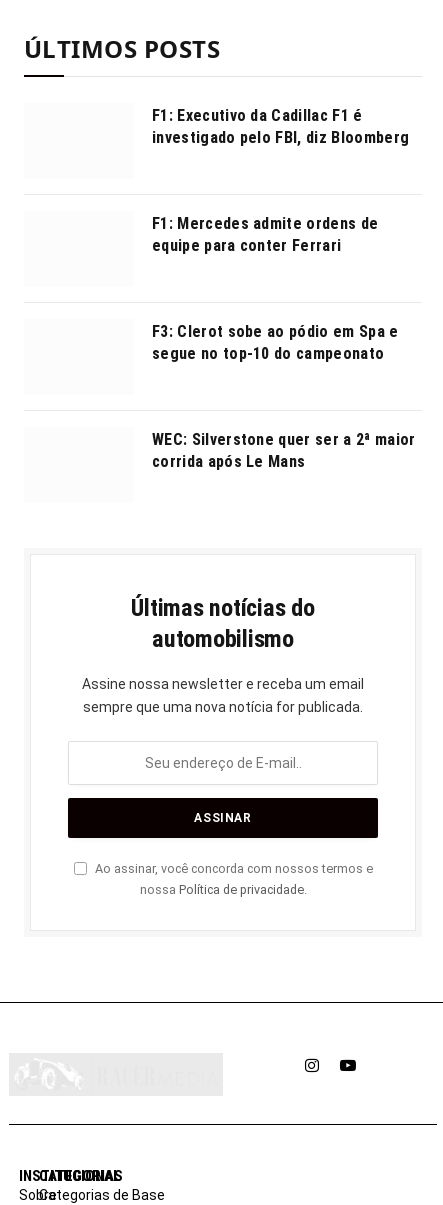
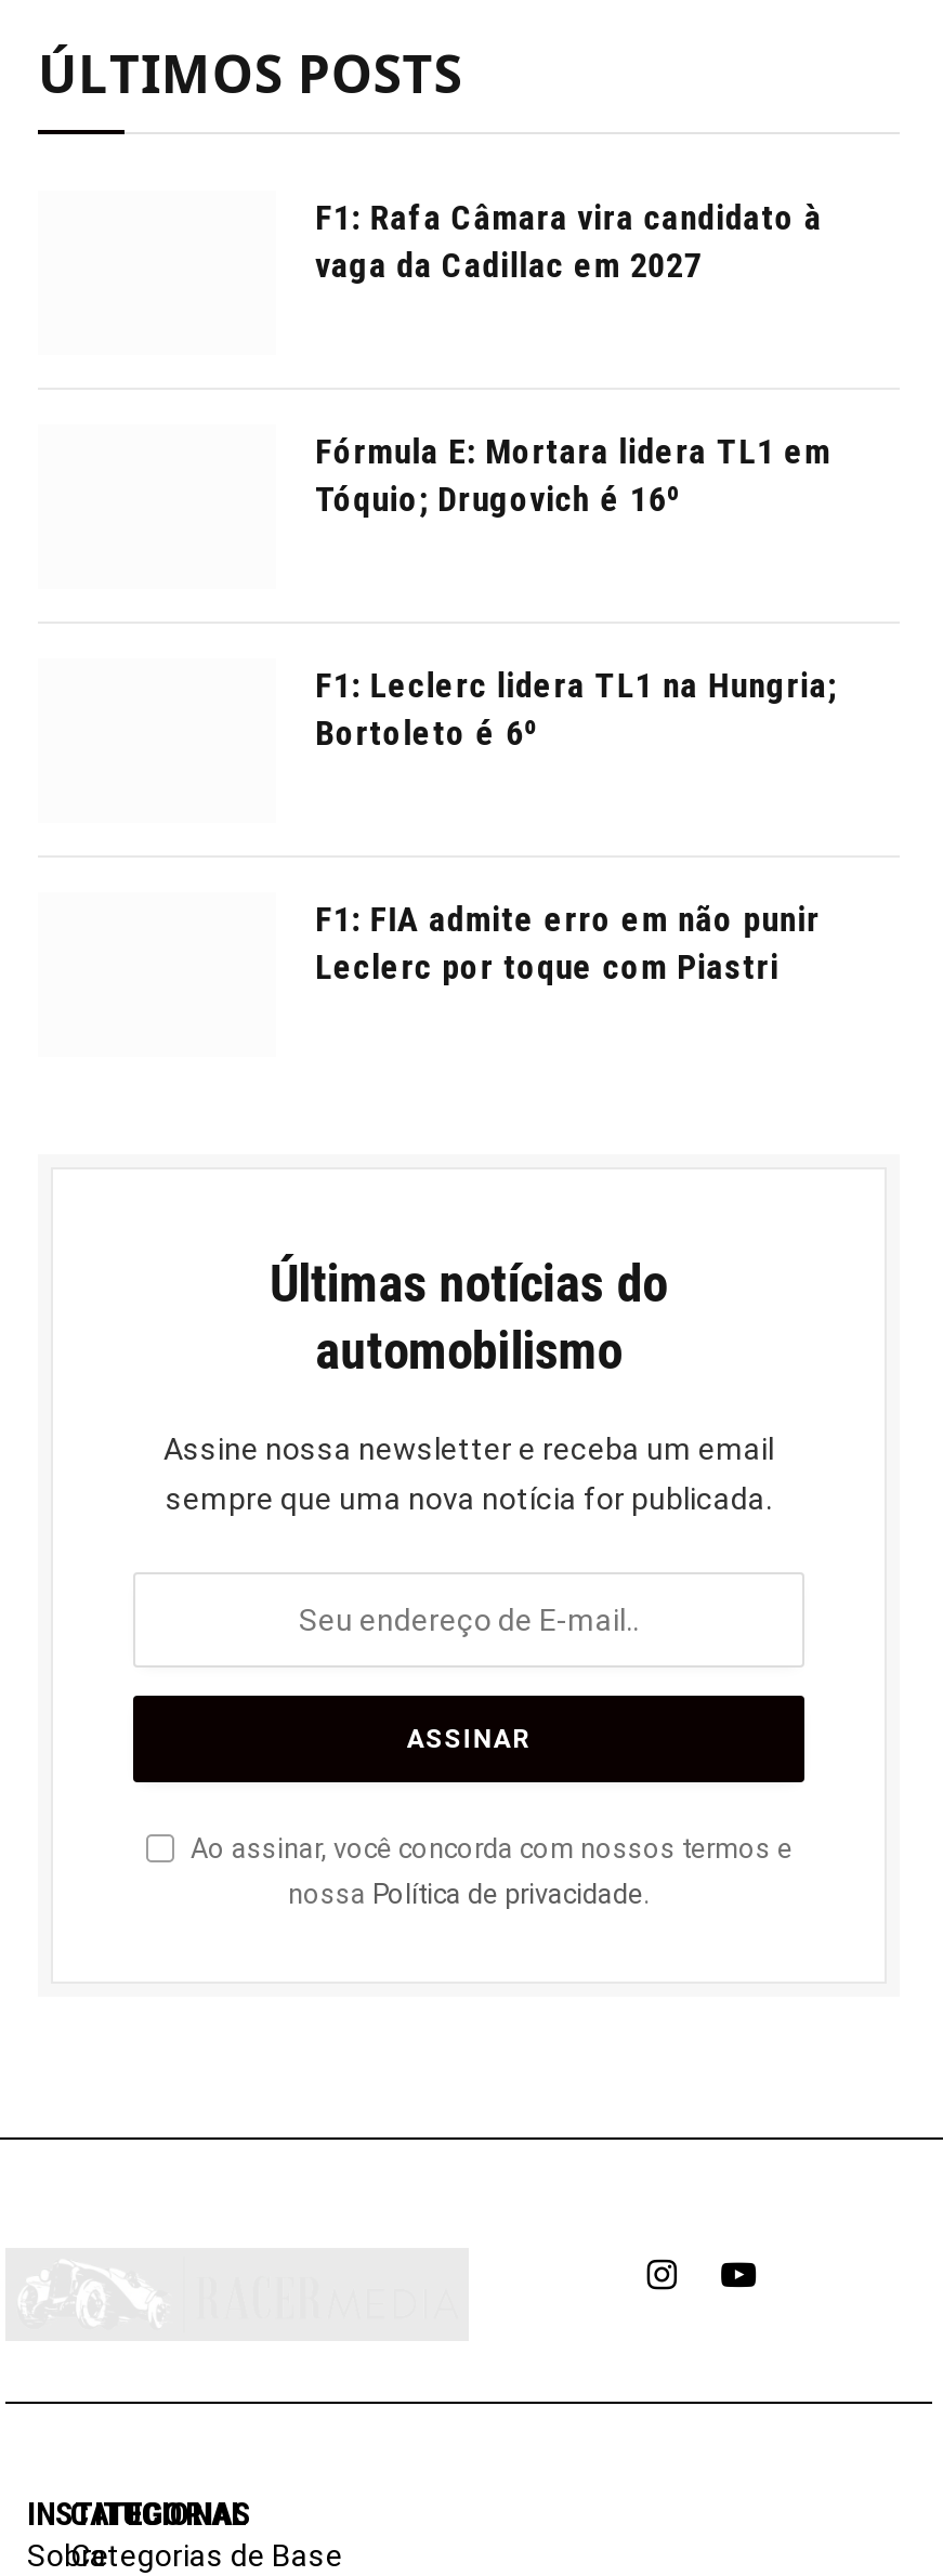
- F1: Executivo da Cadillac F1 é
- investigado pelo FBI, diz Bloomberg
+ F1: Rafa Câmara vira candidato à
+ vaga da Cadillac em 2027

- F1: Mercedes admite ordens de
- equipe para conter Ferrari
+ Fórmula E: Mortara lidera TL1 em
+ Tóquio; Drugovich é 16º

- F3: Clerot sobe ao pódio em Spa e
- segue no top-10 do campeonato
+ F1: Leclerc lidera TL1 na Hungria;
+ Bortoleto é 6º

- WEC: Silverstone quer ser a 2ª maior
- corrida após Le Mans
+ F1: FIA admite erro em não punir
+ Leclerc por toque com Piastri
